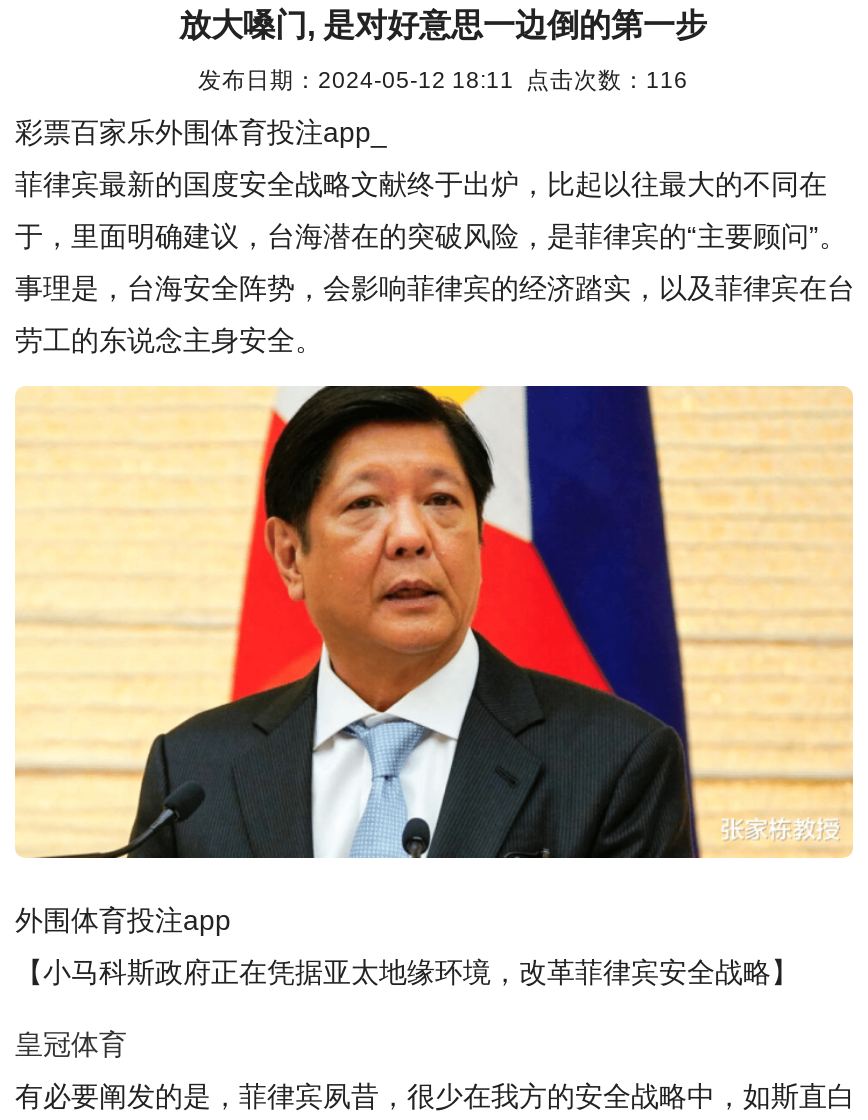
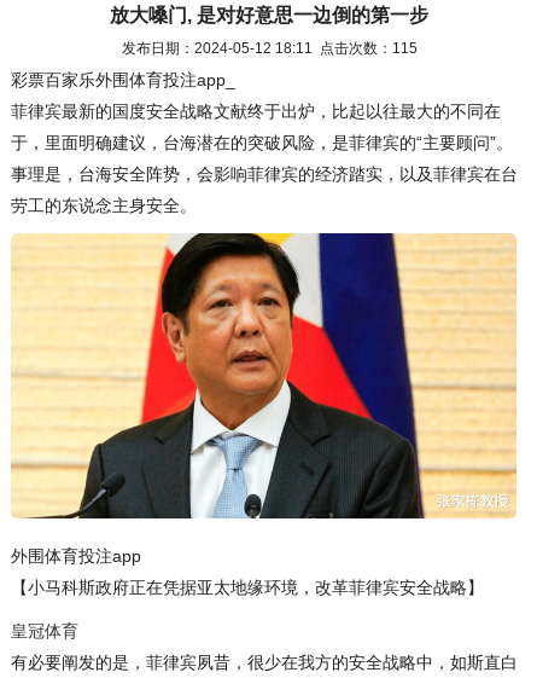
- 发布日期：2024-05-12 18:11 点击次数：116
+ 发布日期：2024-05-12 18:11 点击次数：115
